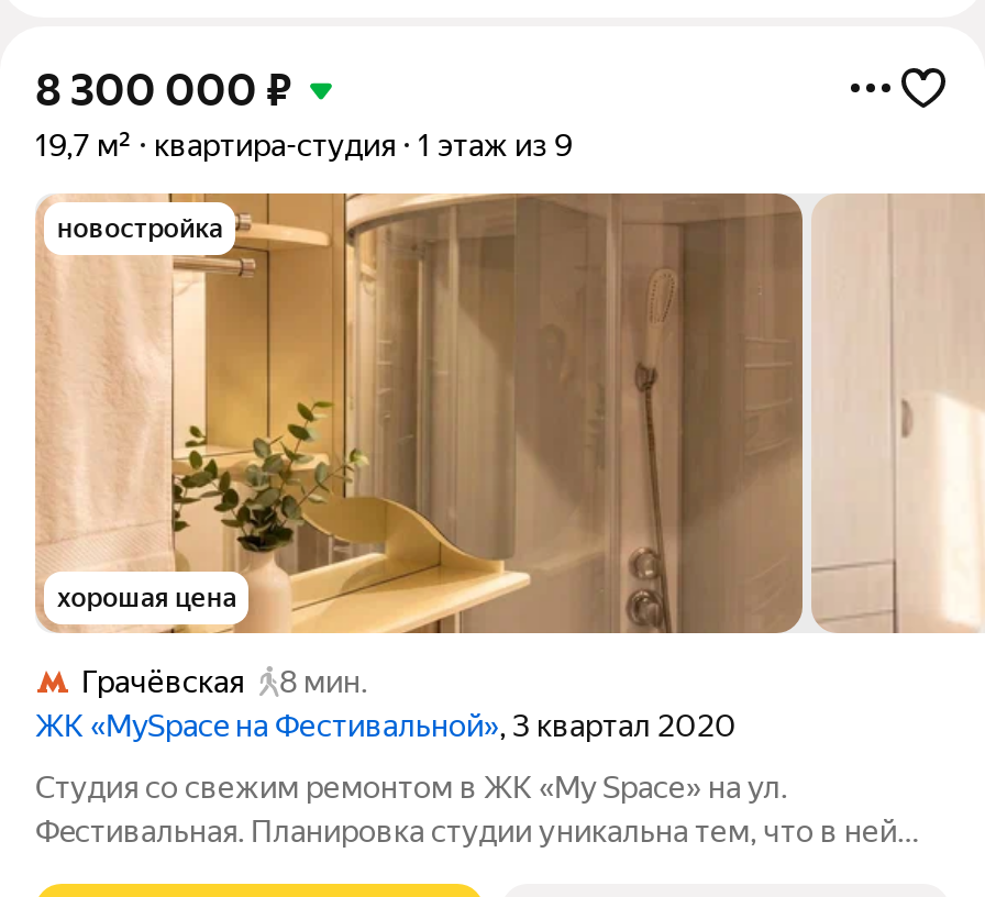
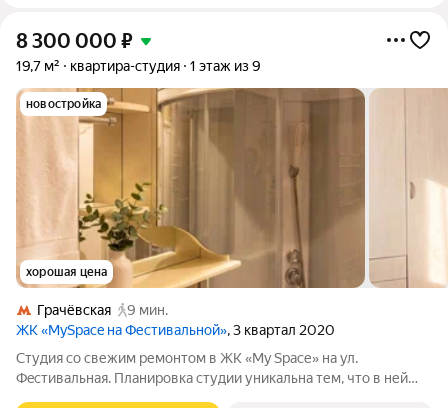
- Грачёвская 8 мин.
+ Грачёвская 9 мин.
